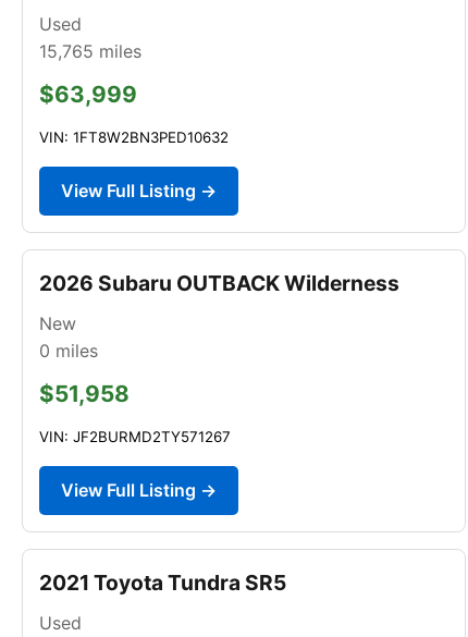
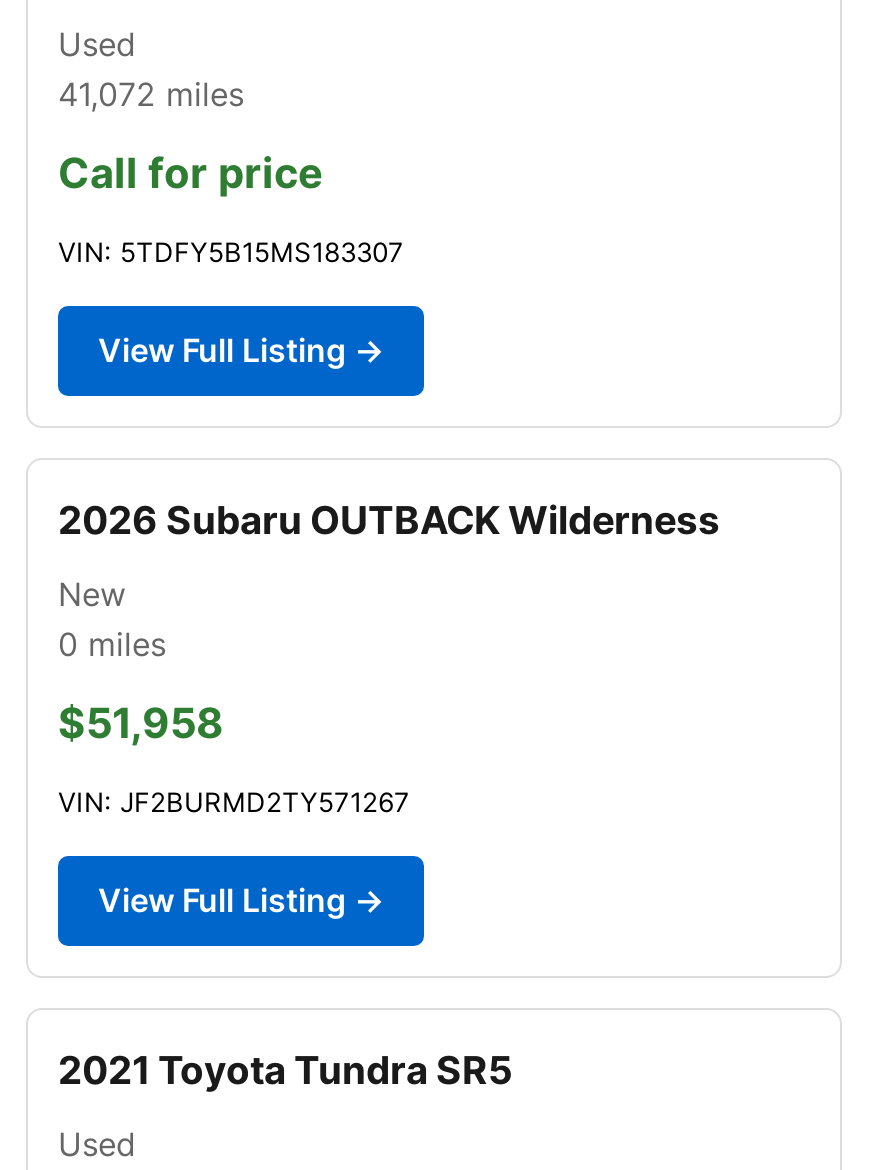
- 15,765 miles
+ 41,072 miles

- $63,999
+ Call for price

- VIN: 1FT8W2BN3PED10632
+ VIN: 5TDFY5B15MS183307
